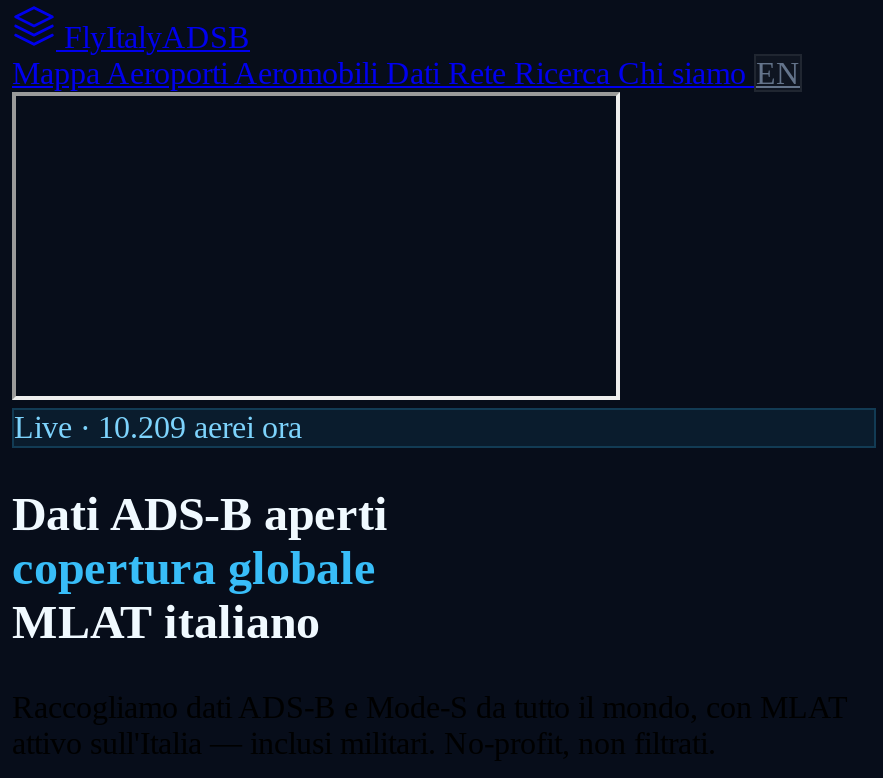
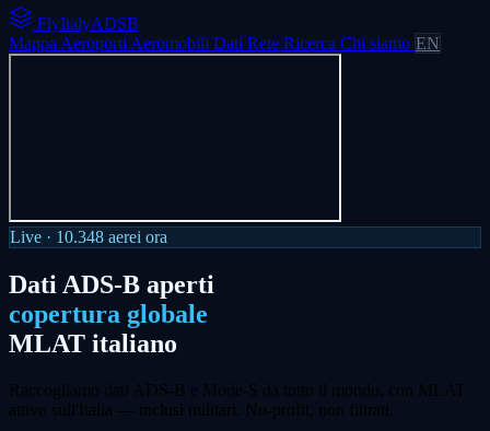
- Live · 10.209 aerei ora
+ Live · 10.348 aerei ora
